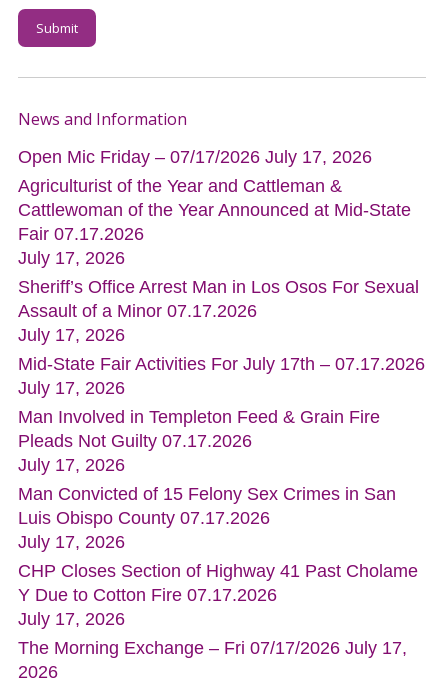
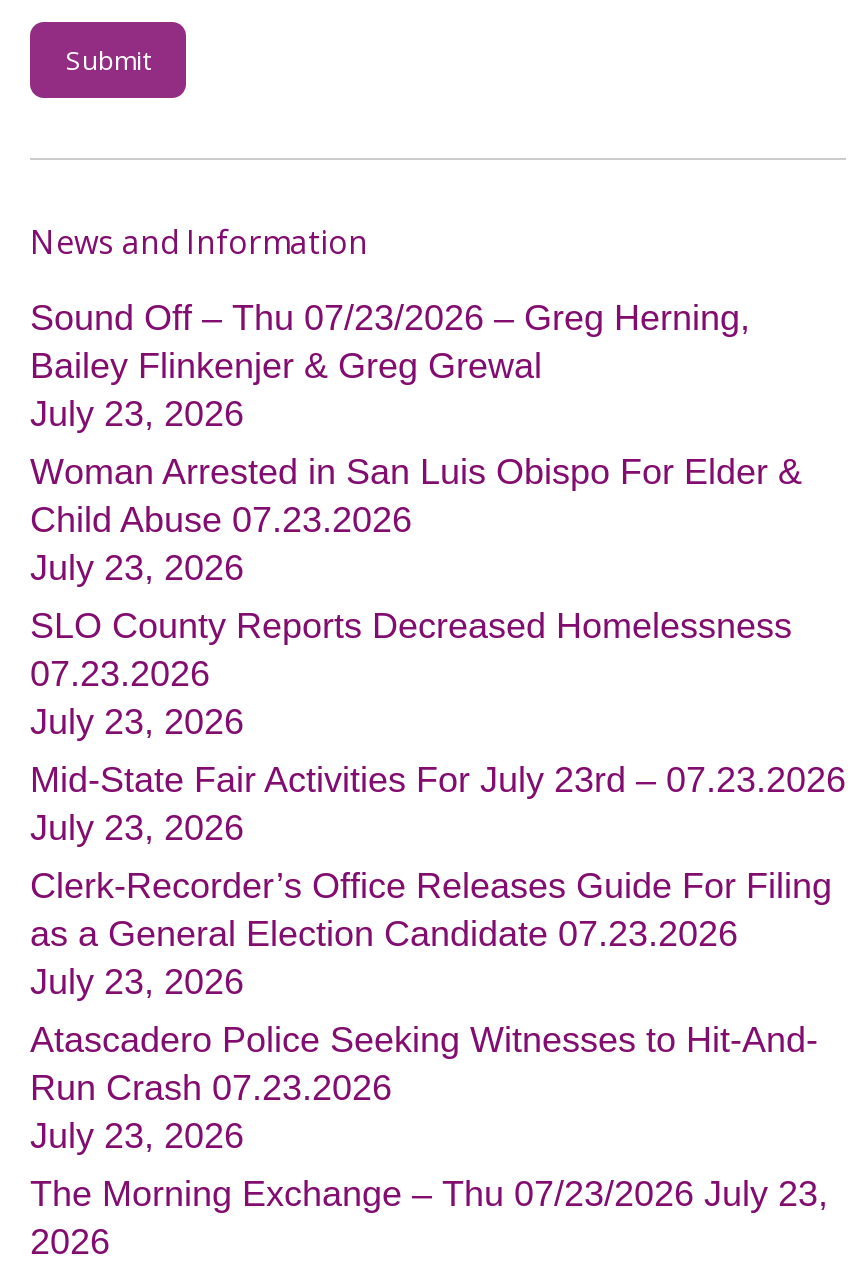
- Open Mic Friday – 07/17/2026 July 17, 2026
- Agriculturist of the Year and Cattleman &
- Cattlewoman of the Year Announced at Mid-State
- Fair 07.17.2026
- July 17, 2026
- Sheriff’s Office Arrest Man in Los Osos For Sexual
- Assault of a Minor 07.17.2026
- July 17, 2026
- Mid-State Fair Activities For July 17th – 07.17.2026
- July 17, 2026
- Man Involved in Templeton Feed & Grain Fire
- Pleads Not Guilty 07.17.2026
- July 17, 2026
- Man Convicted of 15 Felony Sex Crimes in San
- Luis Obispo County 07.17.2026
- July 17, 2026
- CHP Closes Section of Highway 41 Past Cholame
- Y Due to Cotton Fire 07.17.2026
- July 17, 2026
- The Morning Exchange – Fri 07/17/2026 July 17,
+ Sound Off – Thu 07/23/2026 – Greg Herning,
+ Bailey Flinkenjer & Greg Grewal
+ July 23, 2026
+ Woman Arrested in San Luis Obispo For Elder &
+ Child Abuse 07.23.2026
+ July 23, 2026
+ SLO County Reports Decreased Homelessness
+ 07.23.2026
+ July 23, 2026
+ Mid-State Fair Activities For July 23rd – 07.23.2026
+ July 23, 2026
+ Clerk-Recorder’s Office Releases Guide For Filing
+ as a General Election Candidate 07.23.2026
+ July 23, 2026
+ Atascadero Police Seeking Witnesses to Hit-And-
+ Run Crash 07.23.2026
+ July 23, 2026
+ The Morning Exchange – Thu 07/23/2026 July 23,
